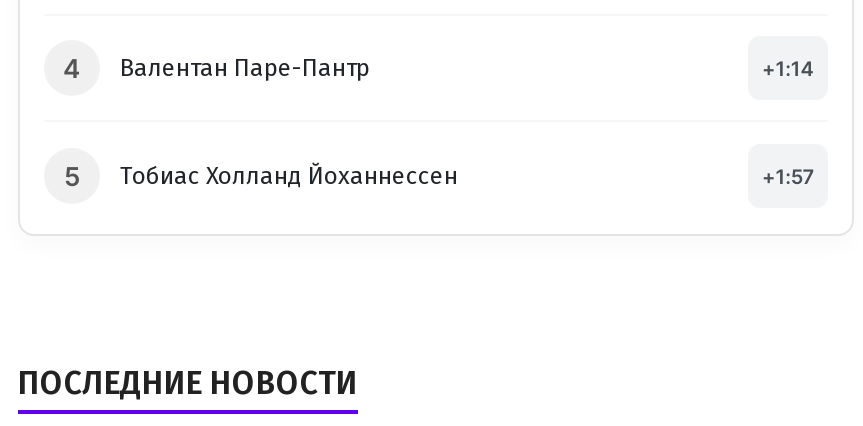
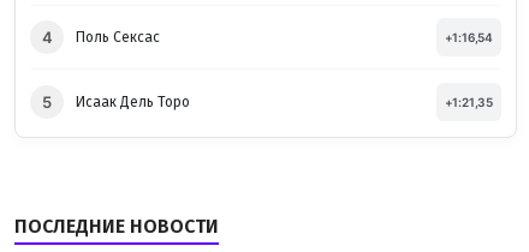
- Валентан Паре-Пантр
- +1:14
+ Поль Сексас
+ +1:16,54

- Тобиас Холланд Йоханнессен
- +1:57
+ Исаак Дель Торо
+ +1:21,35
